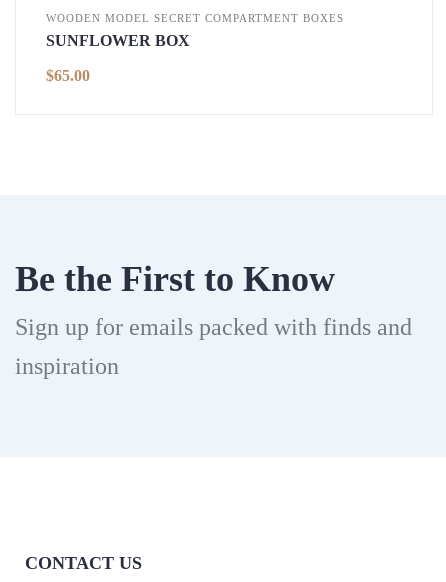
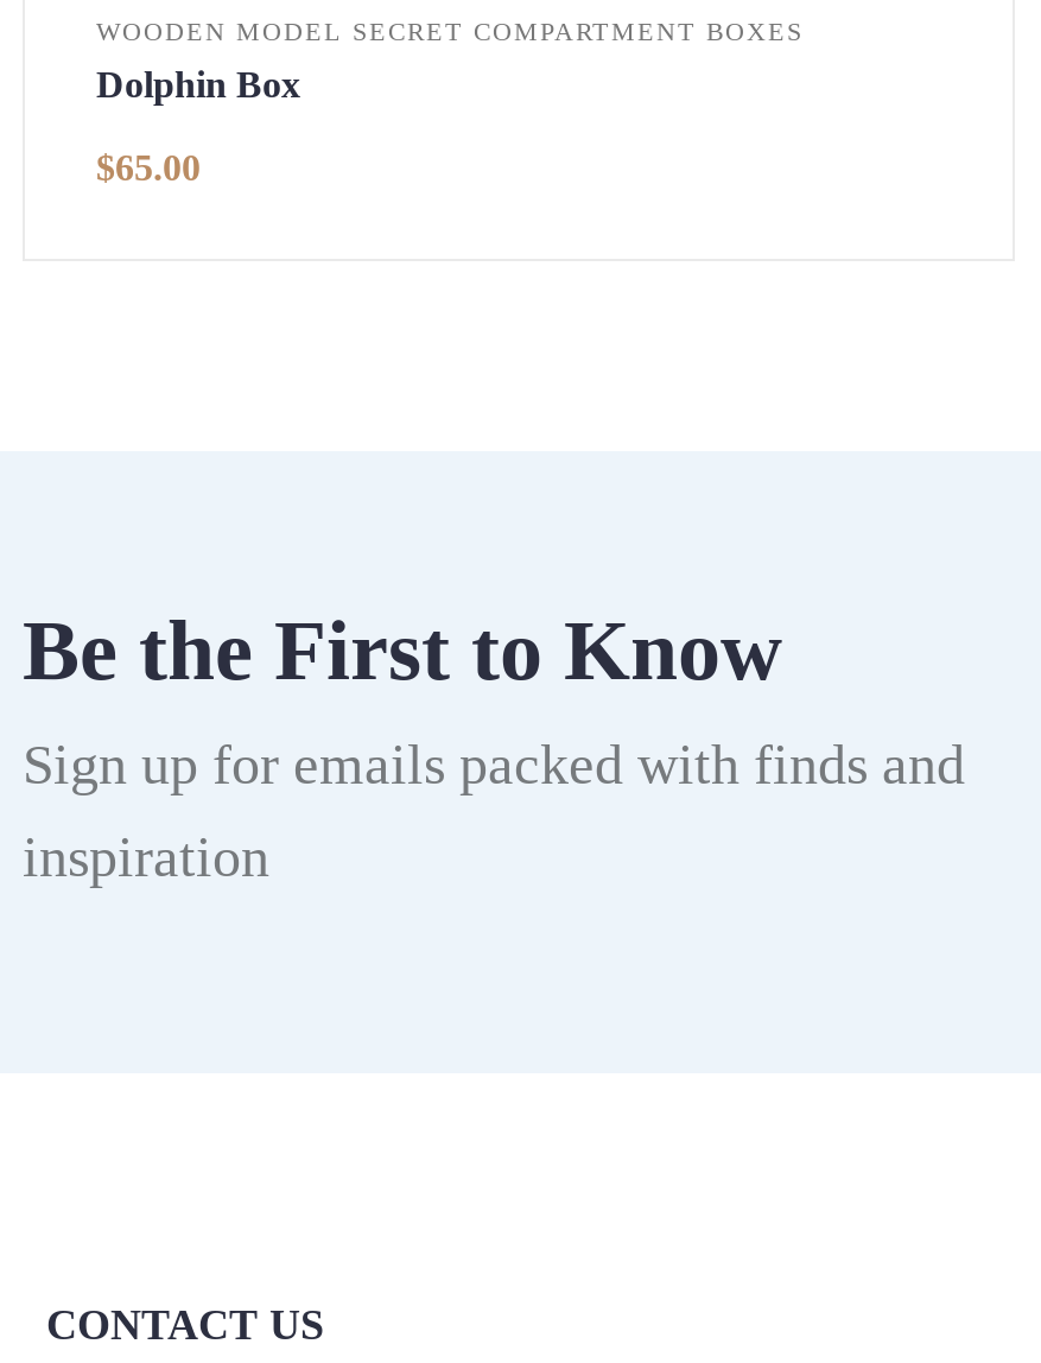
- SUNFLOWER BOX
+ Dolphin Box
